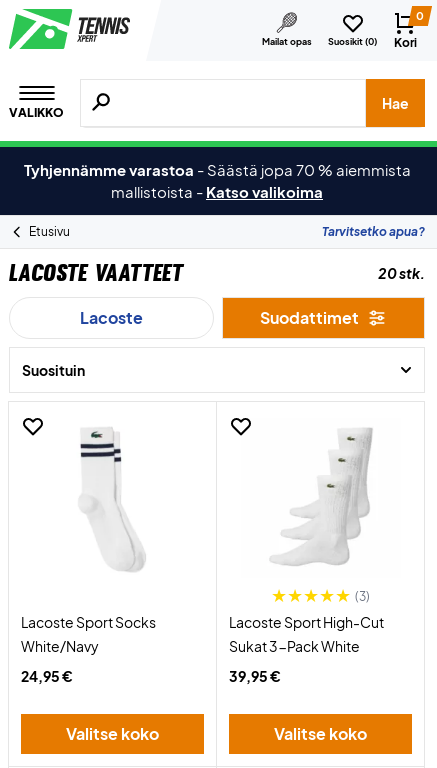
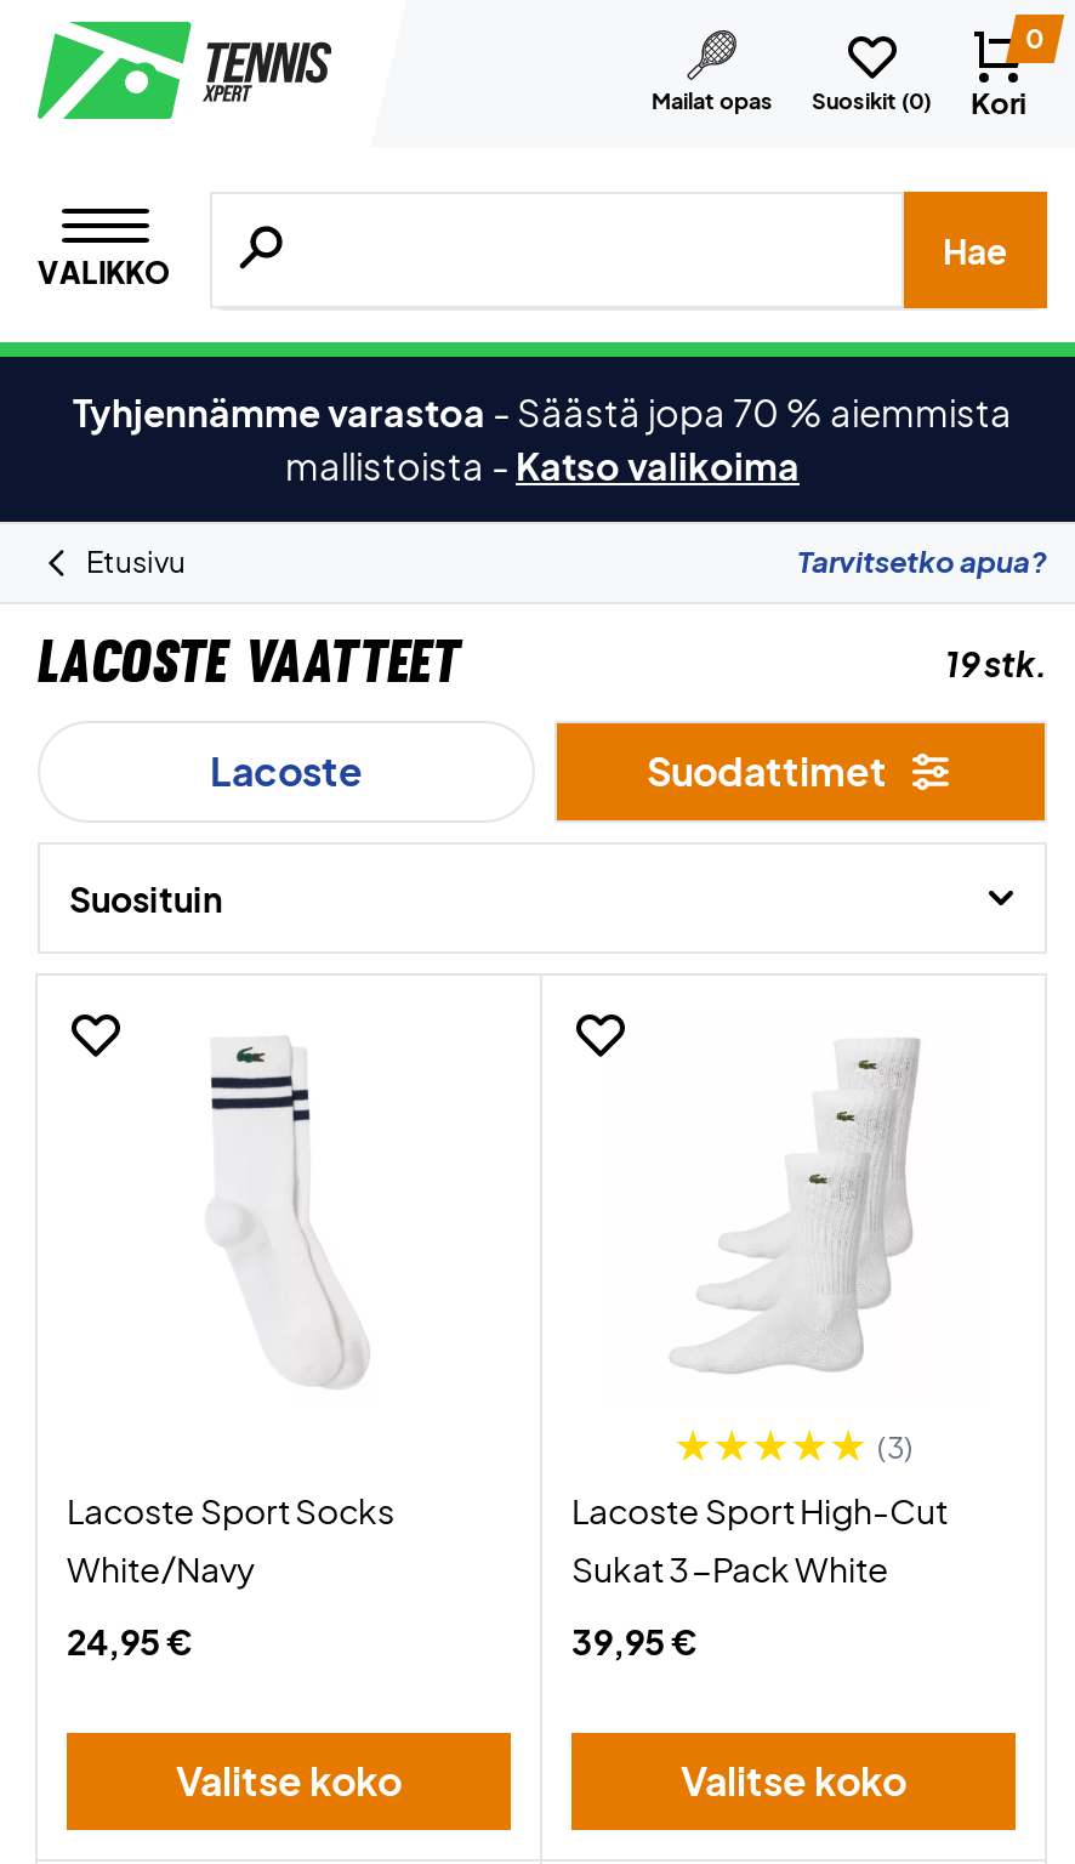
- 20 stk.
+ 19 stk.
